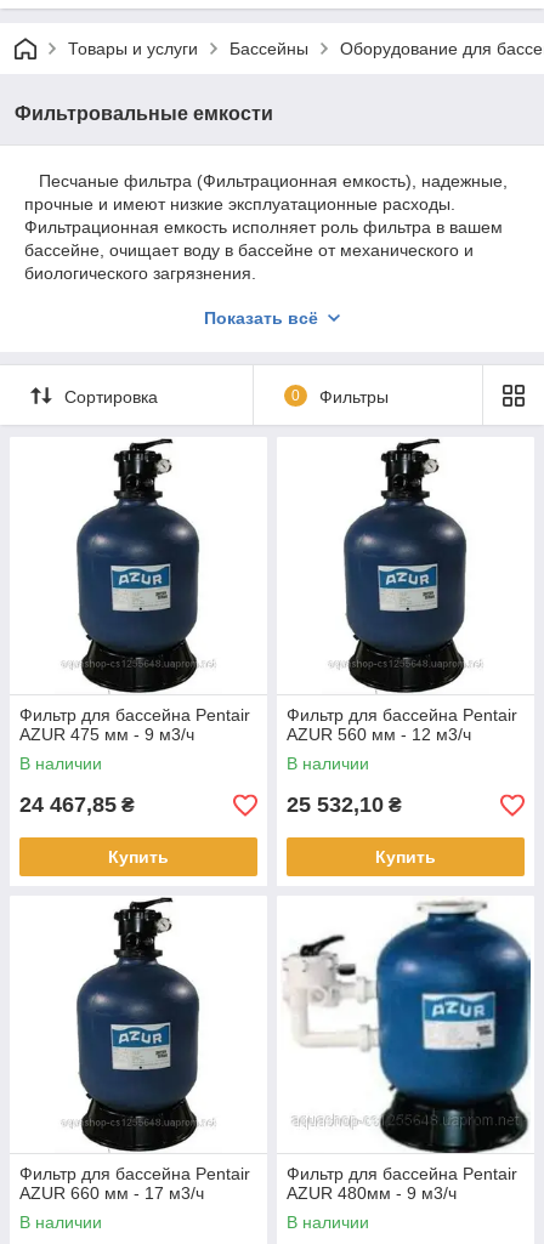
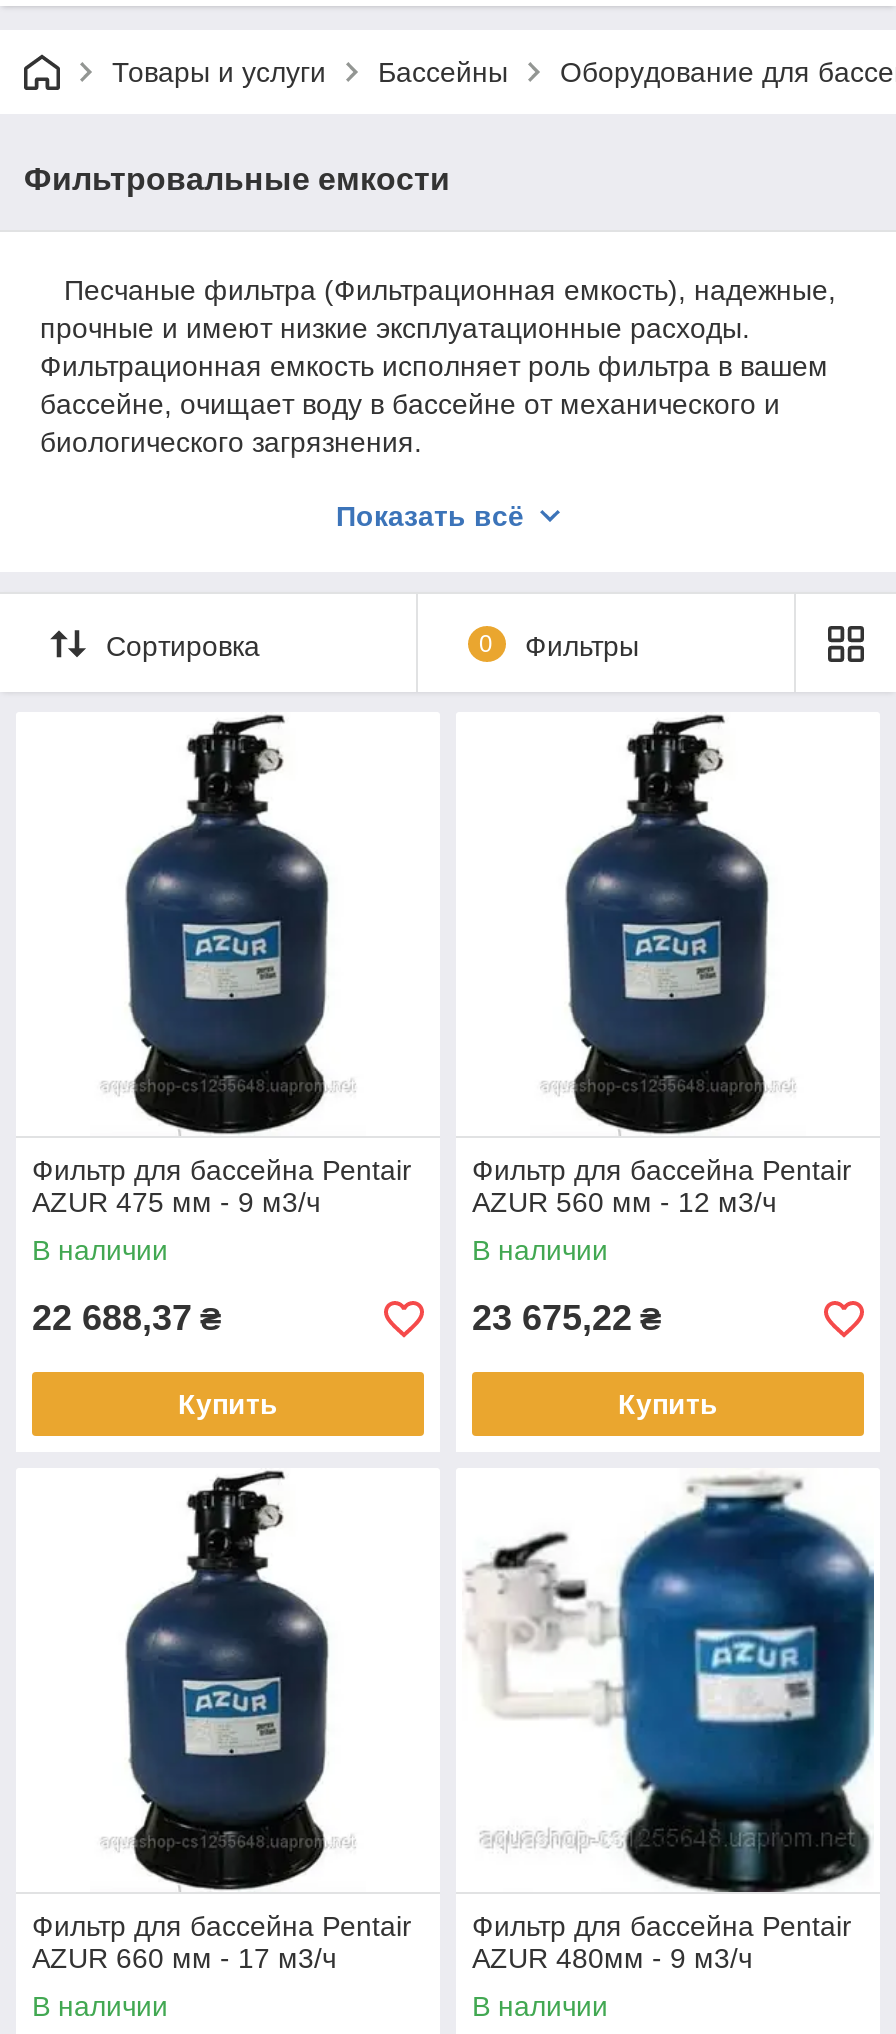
- 24 467,85 ₴
+ 22 688,37 ₴

- 25 532,10 ₴
+ 23 675,22 ₴
